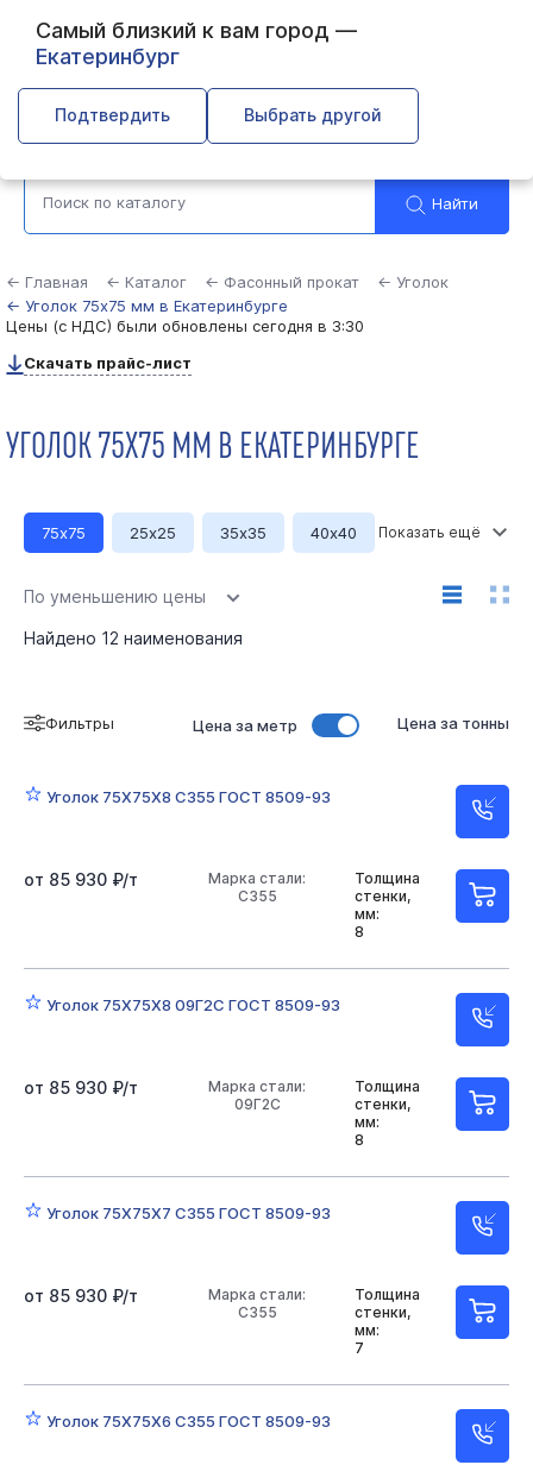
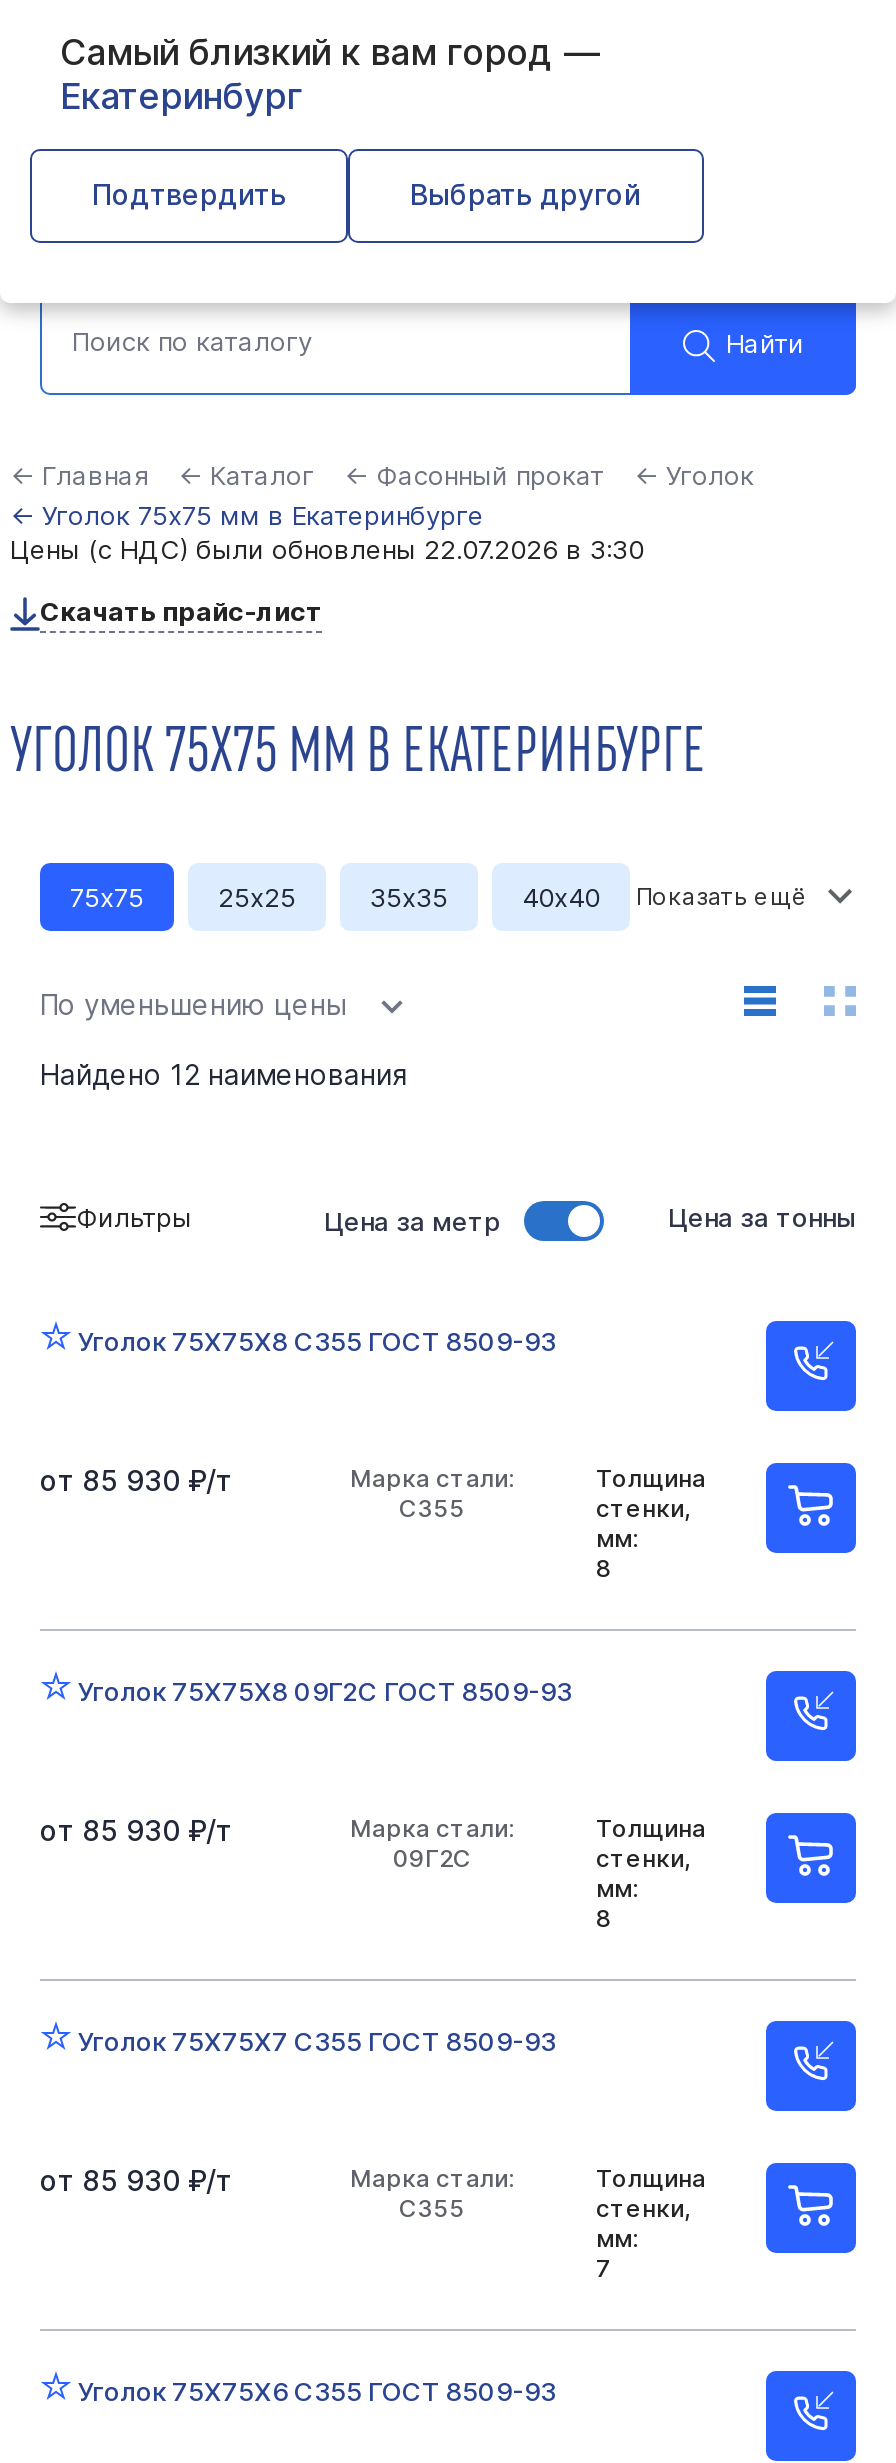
- Цены (с НДС) были обновлены сегодня в 3:30
+ Цены (с НДС) были обновлены 22.07.2026 в 3:30
